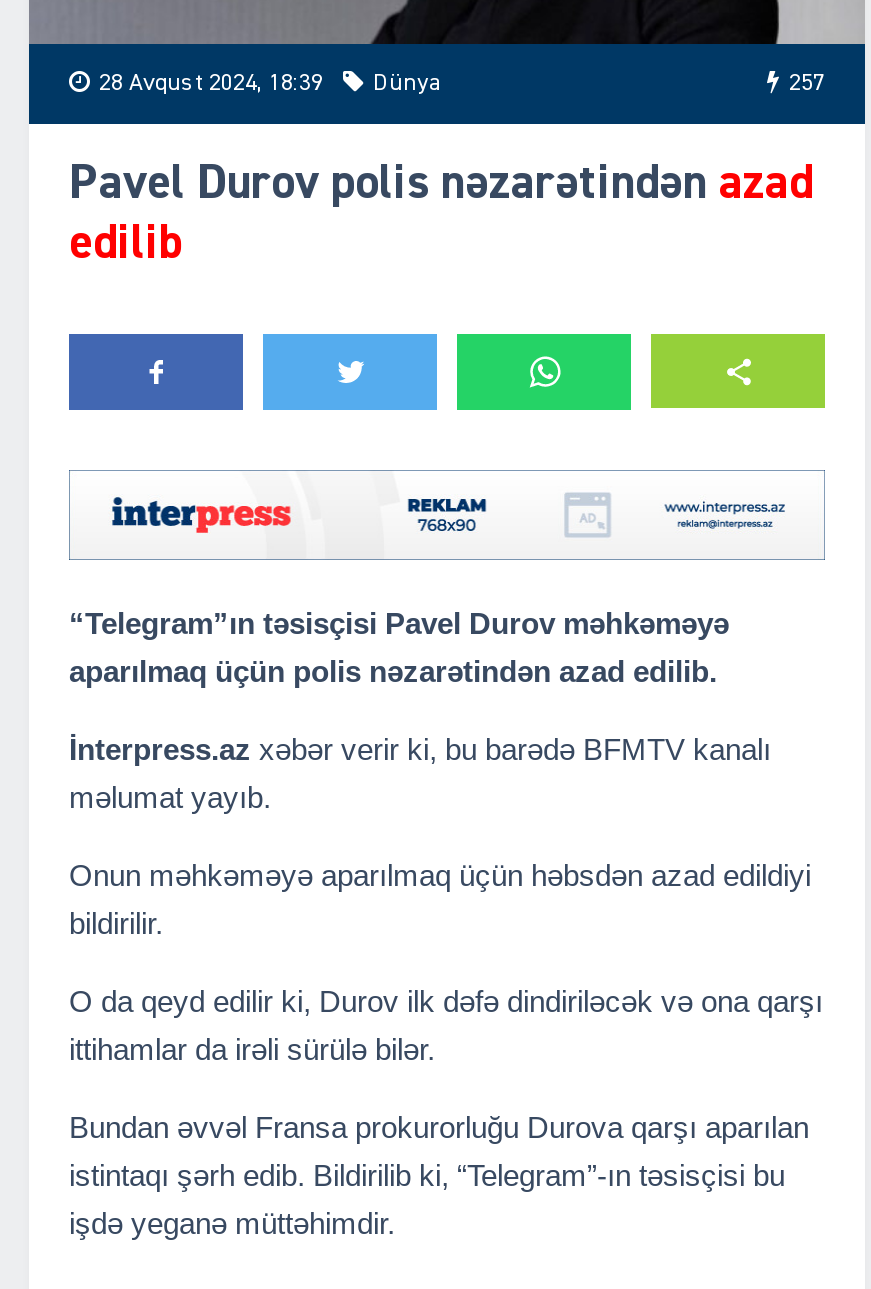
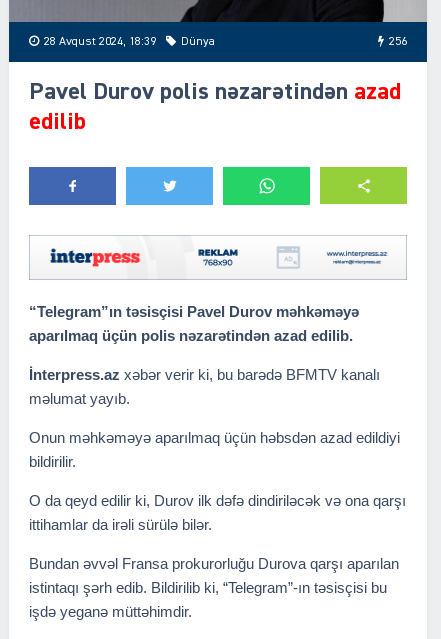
- 257
+ 256
